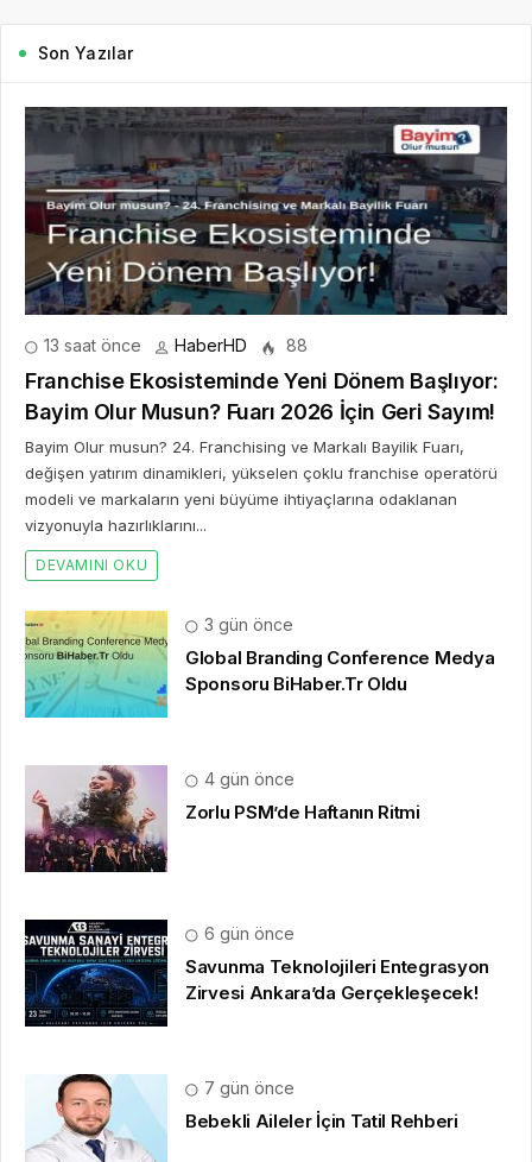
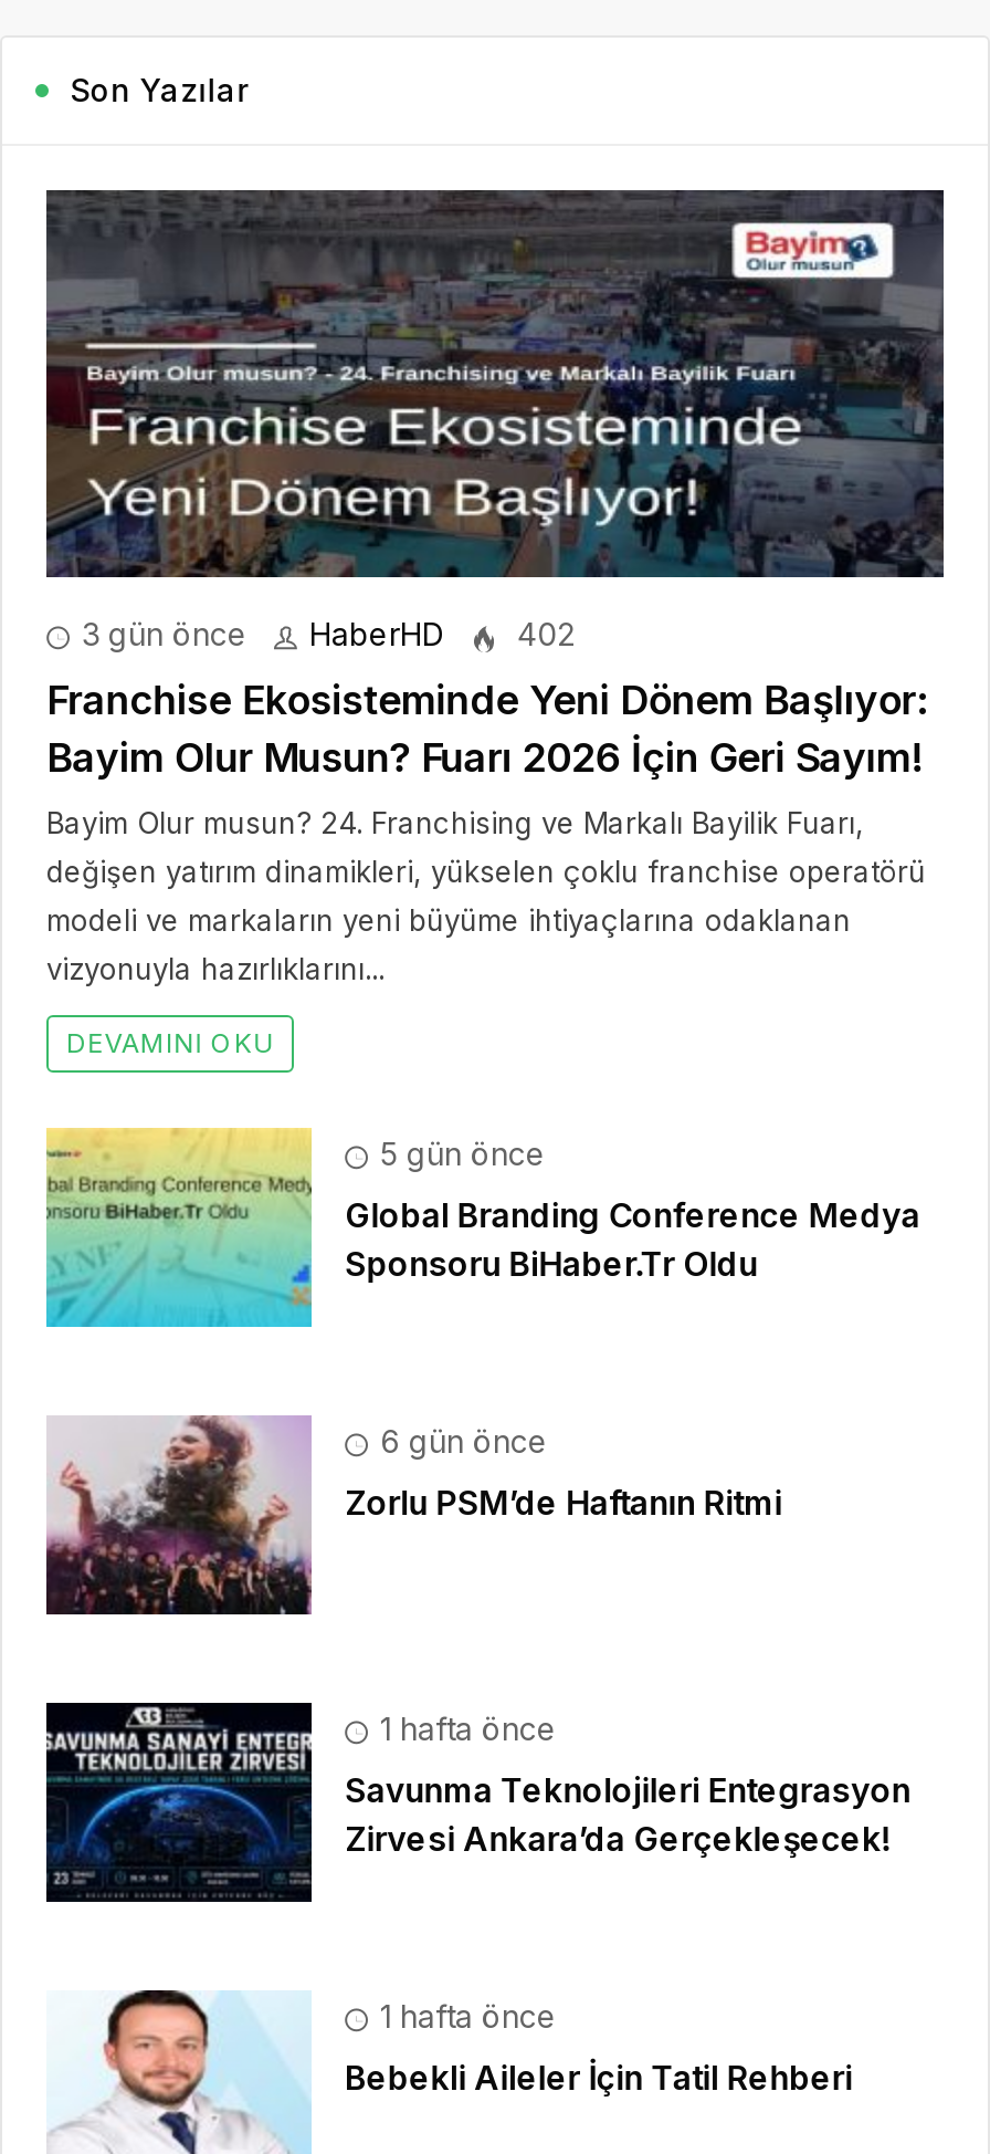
- 13 saat önce
+ 3 gün önce

- 88
+ 402

- 3 gün önce
+ 5 gün önce

- 4 gün önce
+ 6 gün önce

- 6 gün önce
+ 1 hafta önce

- 7 gün önce
+ 1 hafta önce
